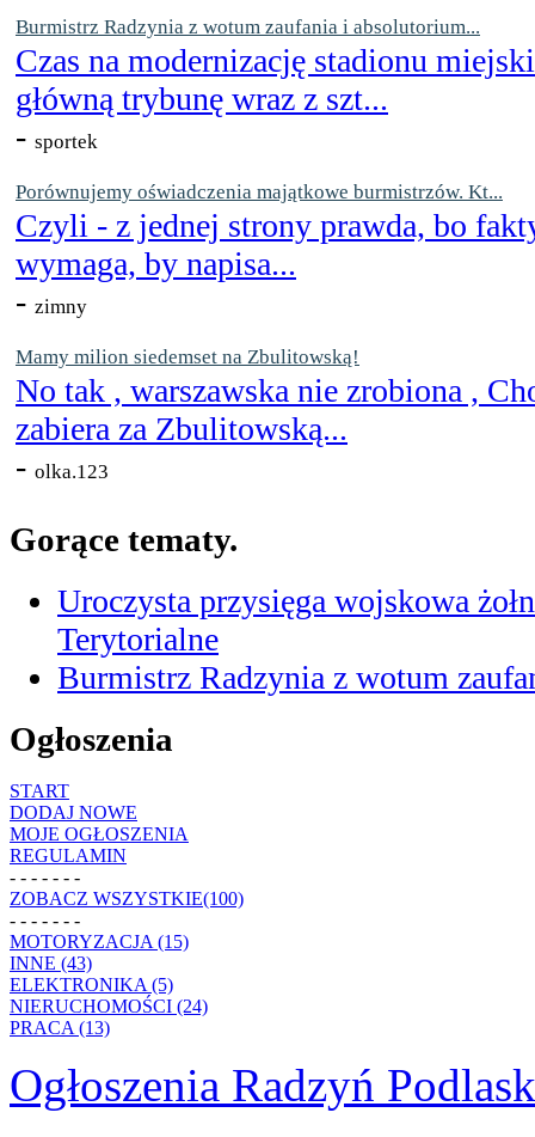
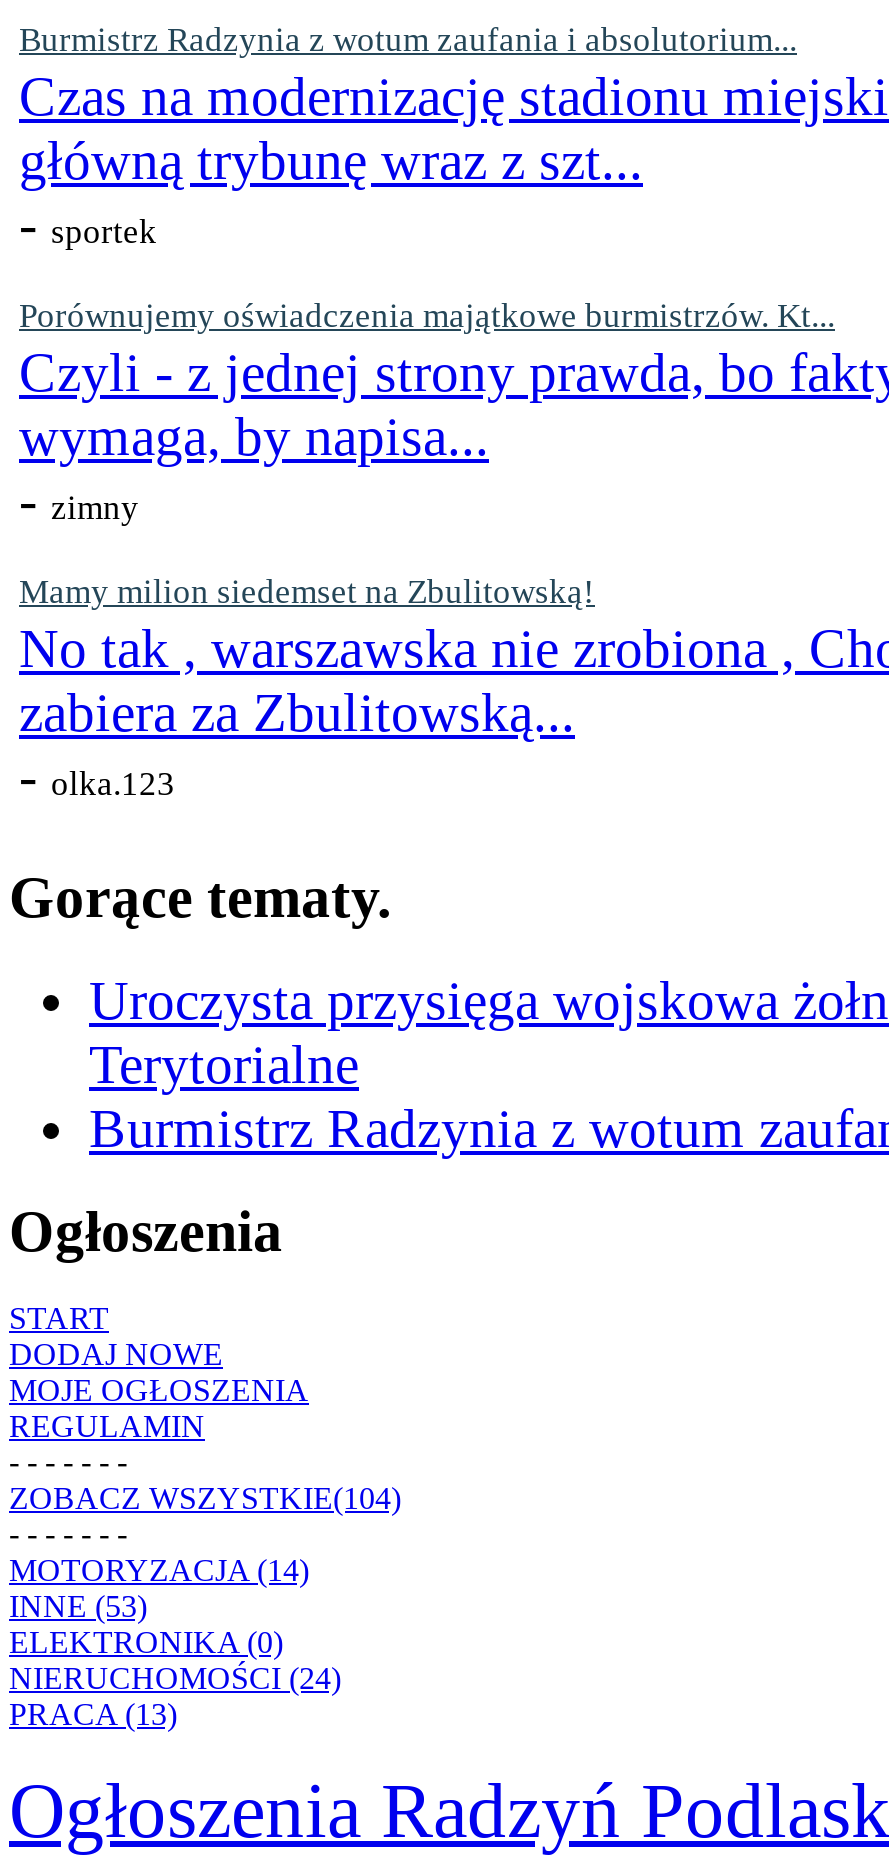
- ZOBACZ WSZYSTKIE(100)
+ ZOBACZ WSZYSTKIE(104)

- MOTORYZACJA (15)
+ MOTORYZACJA (14)

- INNE (43)
+ INNE (53)

- ELEKTRONIKA (5)
+ ELEKTRONIKA (0)
